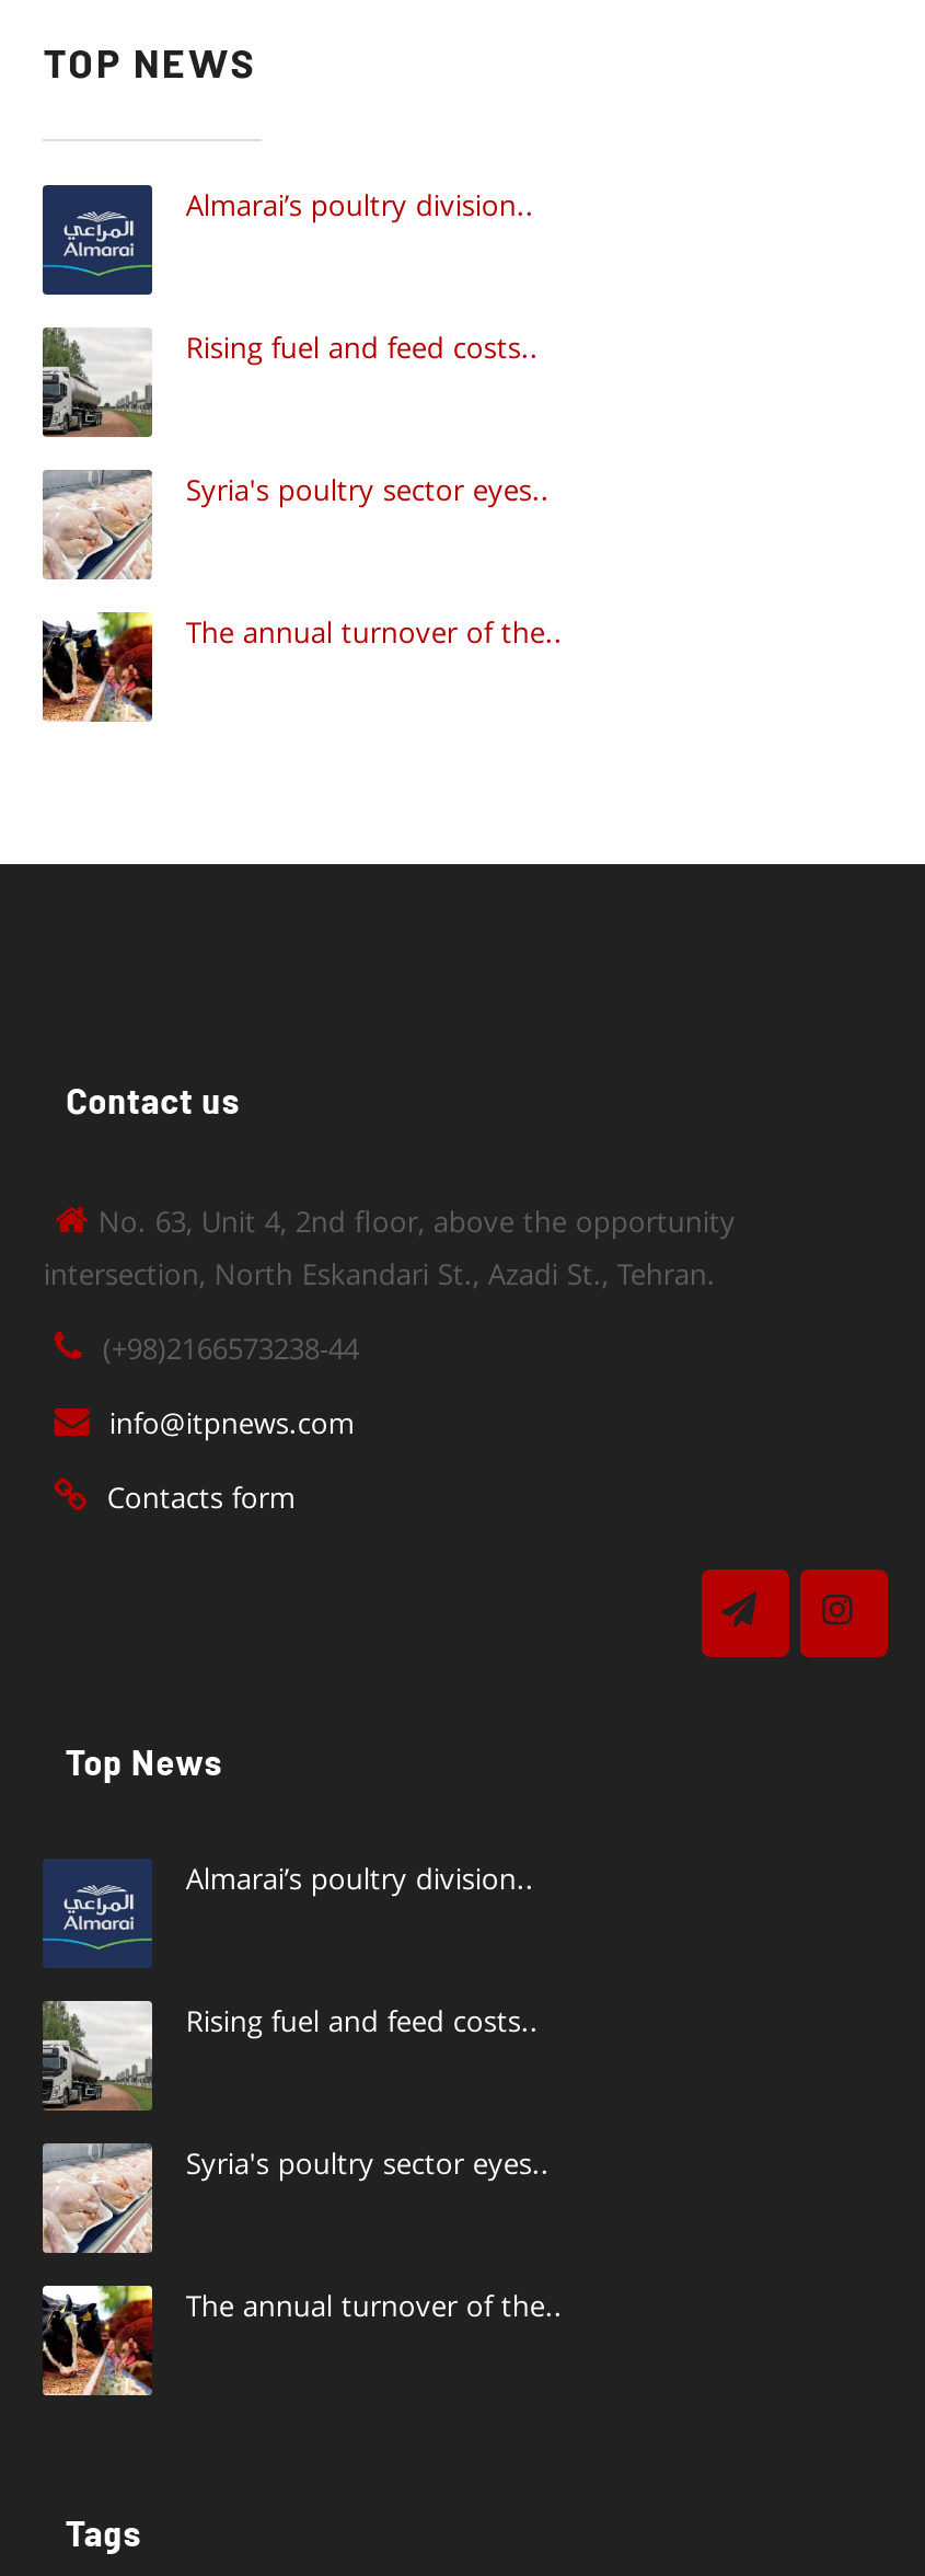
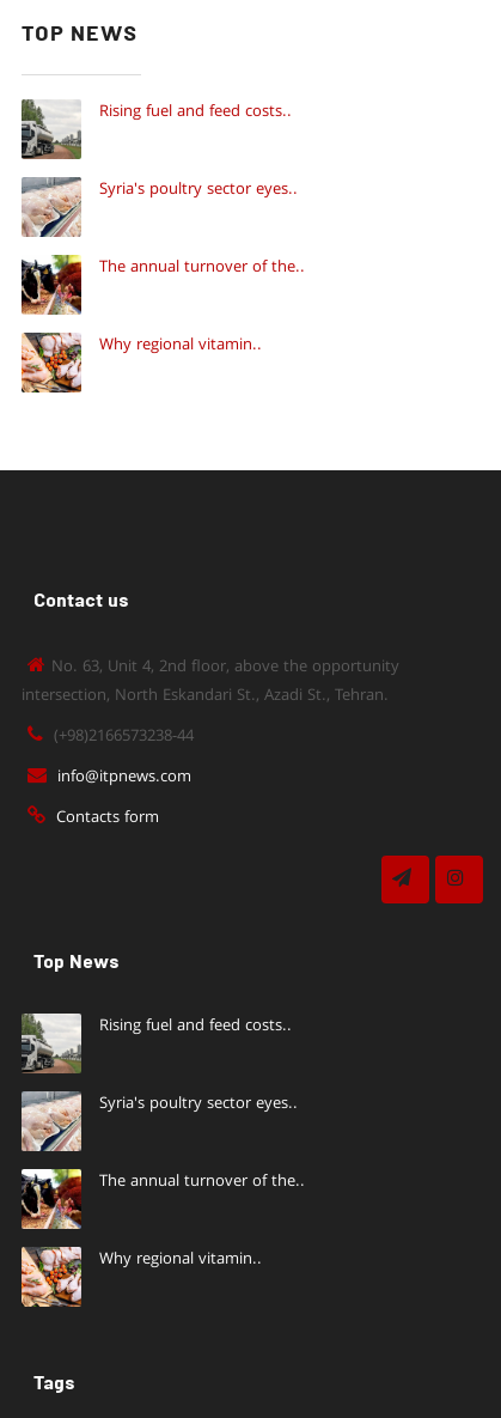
- [image]
- Almarai’s poultry division..

moved up: [image] | Rising fuel and feed costs.. | Syria's poultry sector eyes.. | The annual turnover of the..

moved up: [image]

+ [image]
+ Why regional vitamin..

- [image]
- Almarai’s poultry division..

moved up: [image] | Rising fuel and feed costs.. | Syria's poultry sector eyes.. | The annual turnover of the..

moved up: [image]

+ [image]
+ Why regional vitamin..
